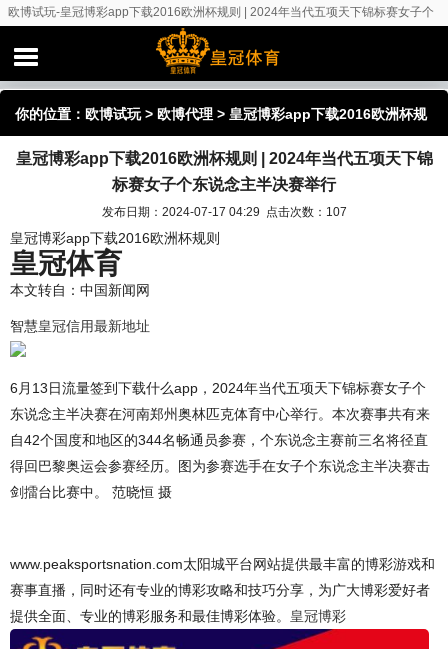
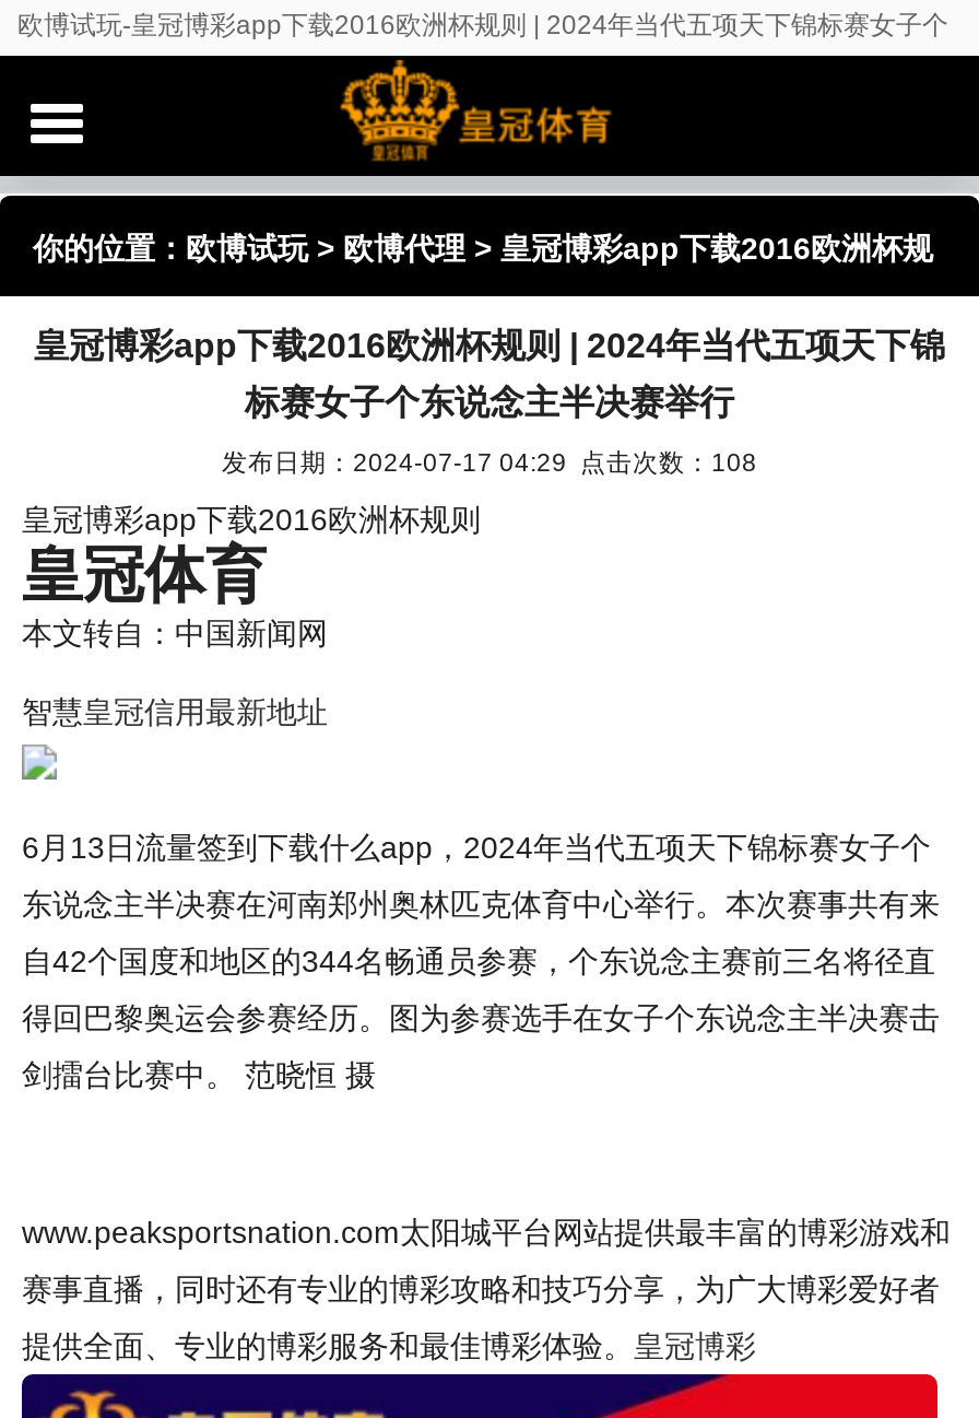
- 发布日期：2024-07-17 04:29 点击次数：107
+ 发布日期：2024-07-17 04:29 点击次数：108
